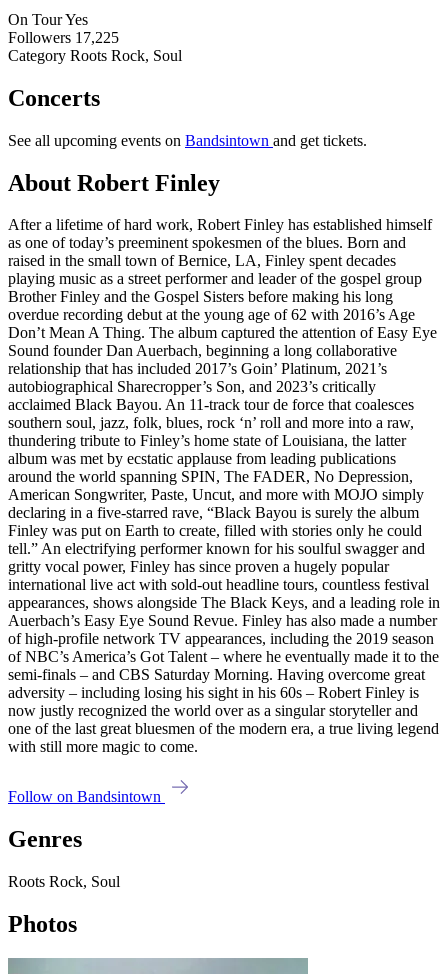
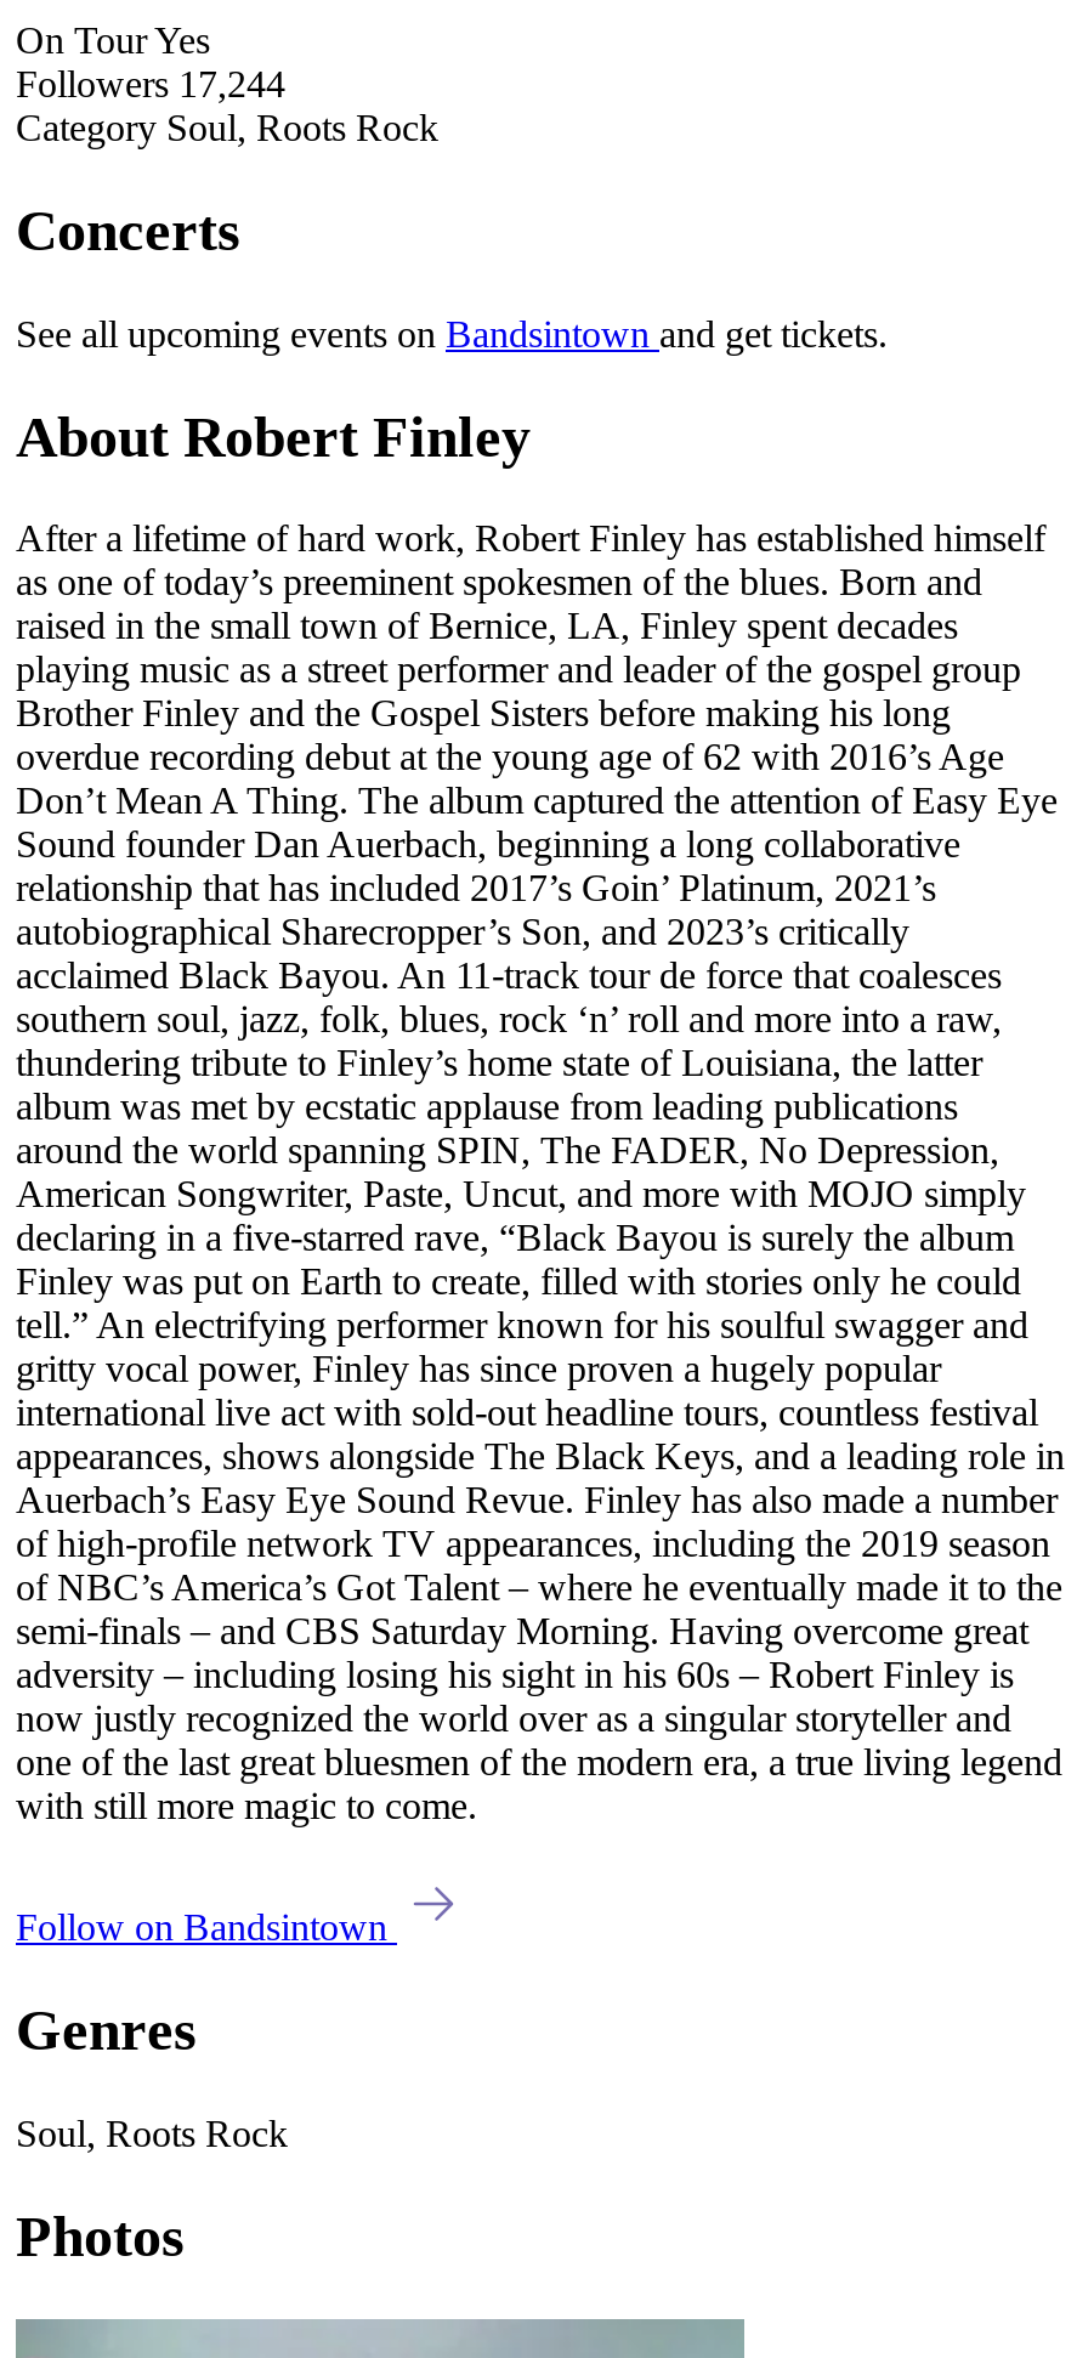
- Followers 17,225
+ Followers 17,244

- Category Roots Rock, Soul
+ Category Soul, Roots Rock

- Roots Rock, Soul
+ Soul, Roots Rock
